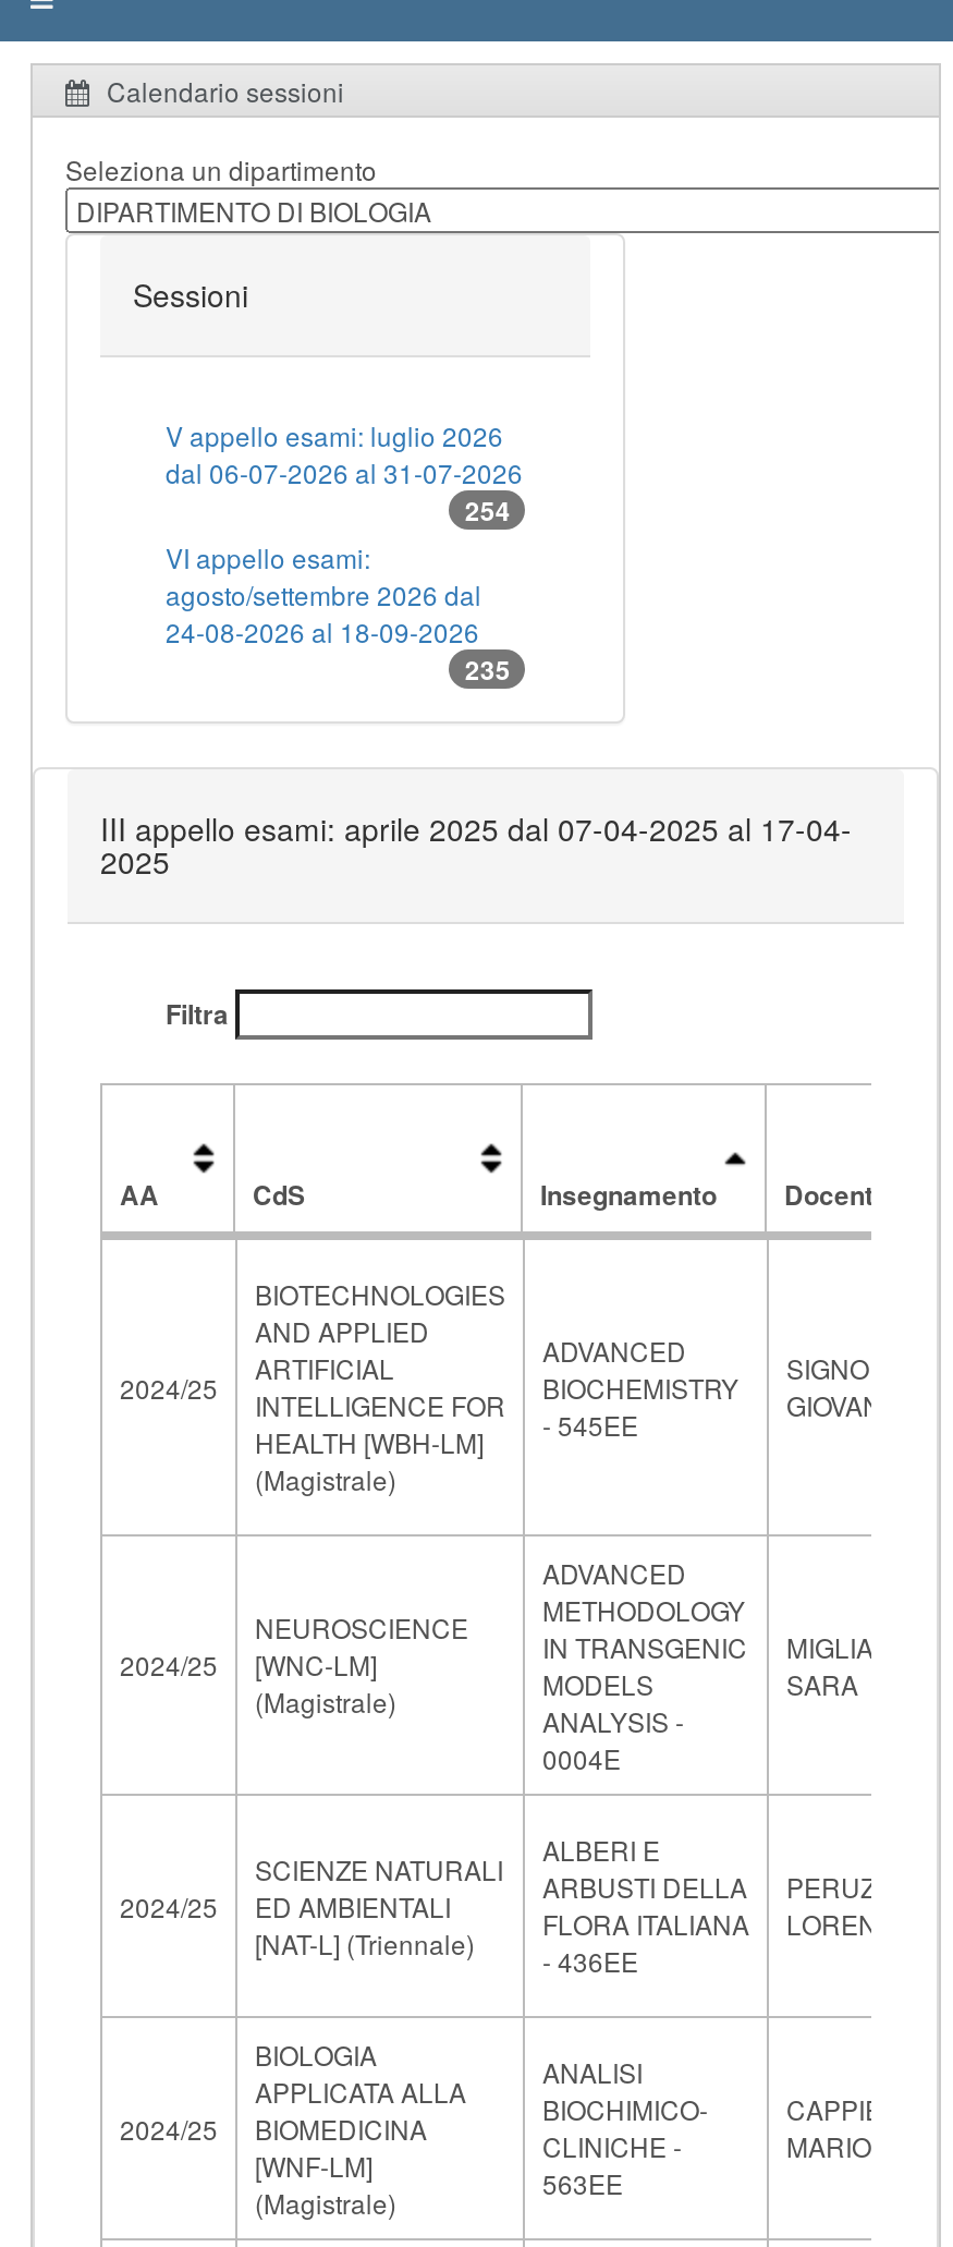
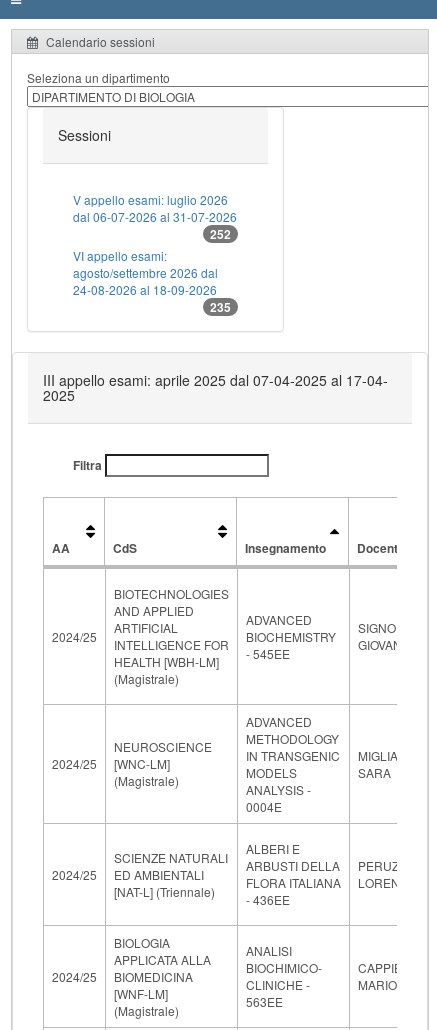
- 254
+ 252
